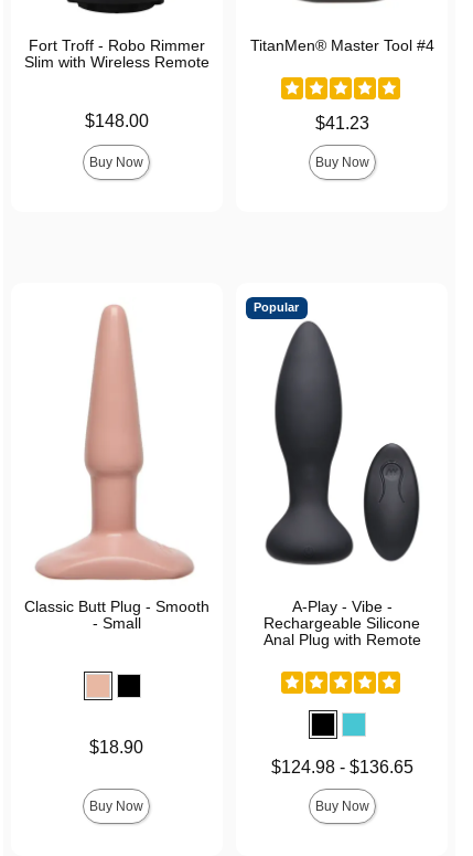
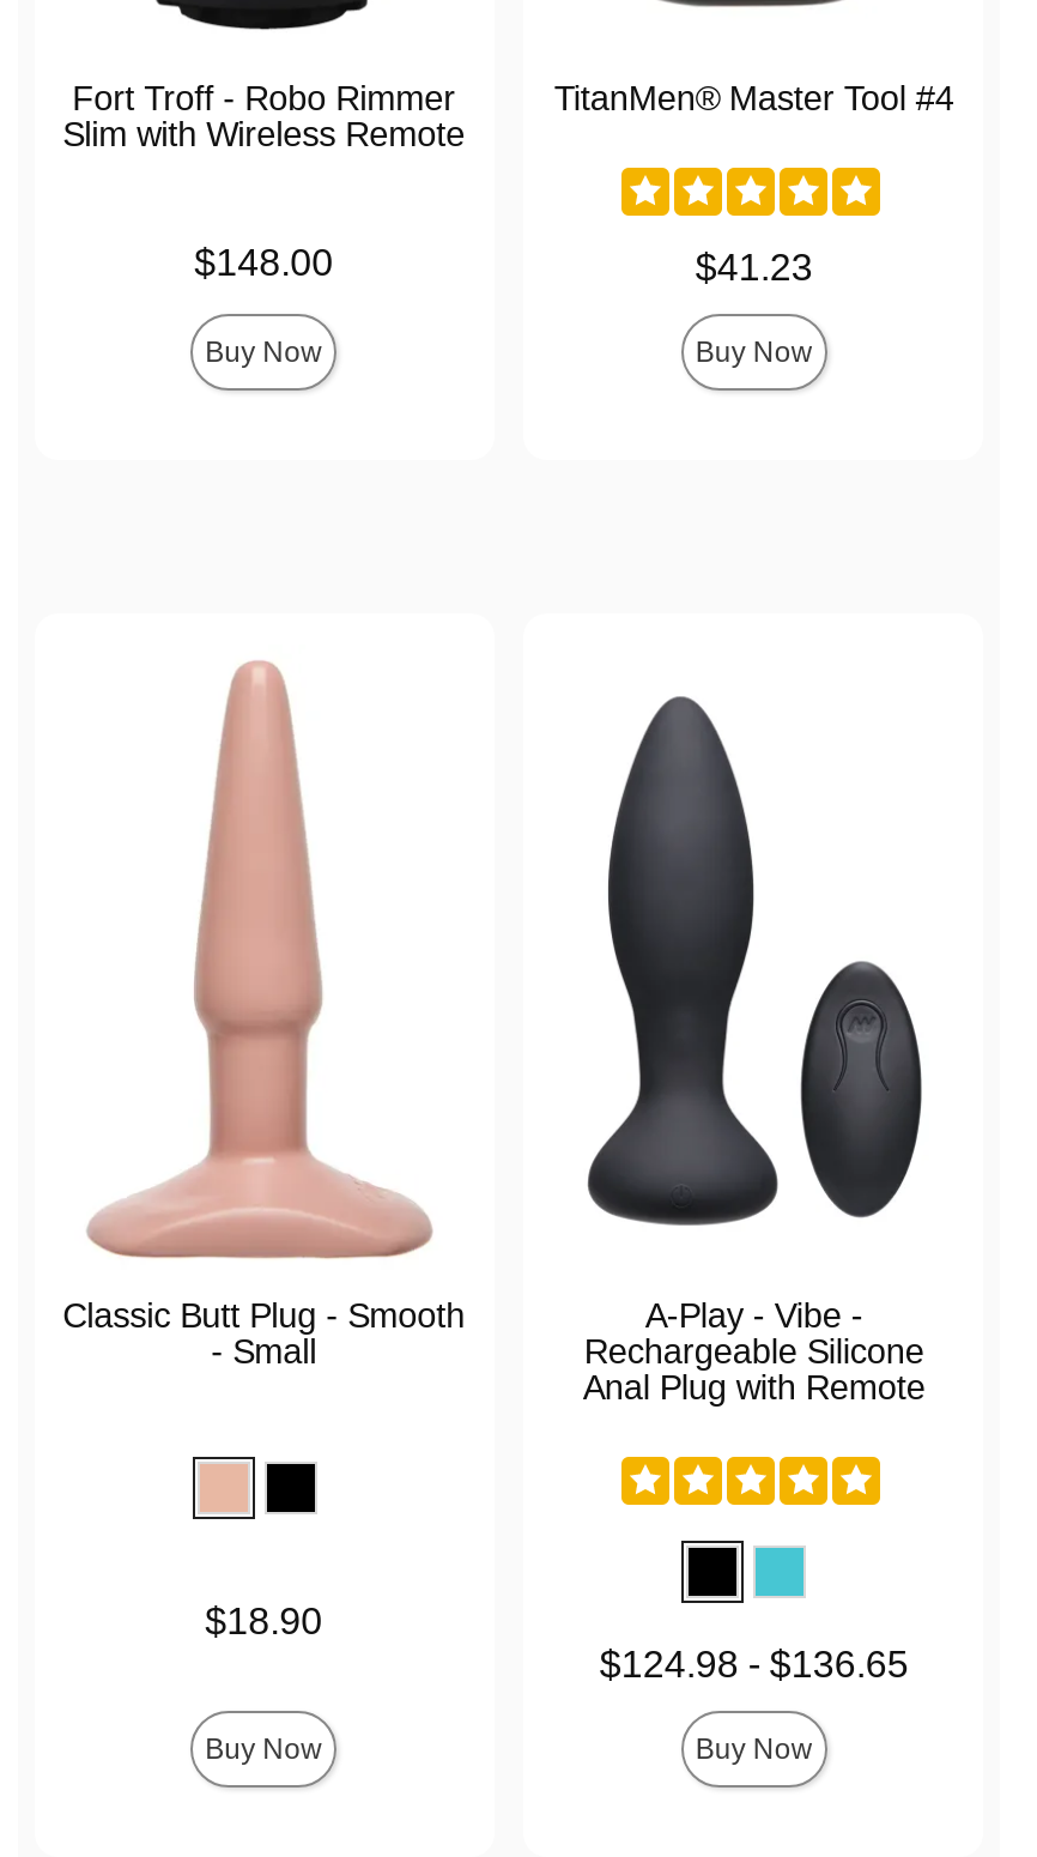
- Popular
